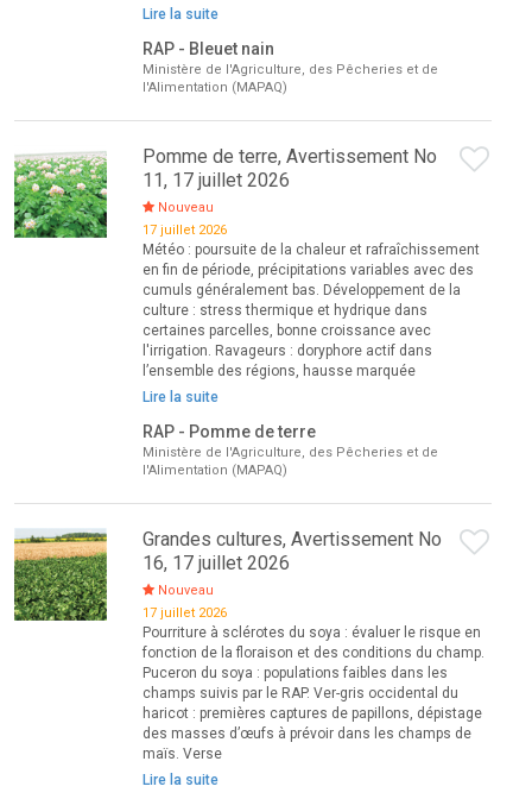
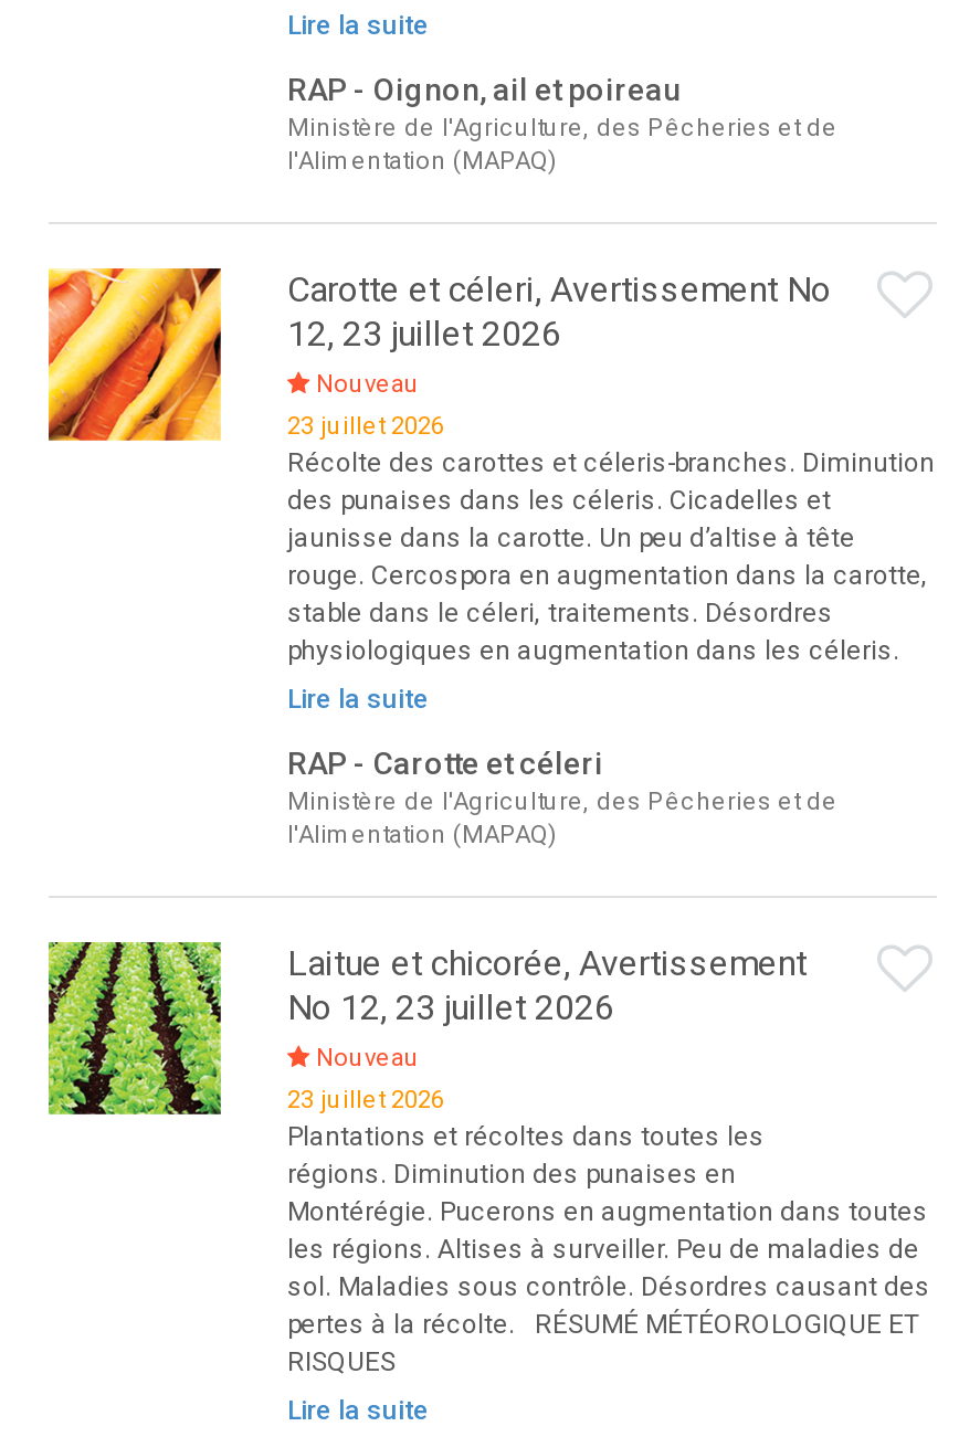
- RAP - Bleuet nain
+ RAP - Oignon, ail et poireau

- [image]
- Pomme de terre, Avertissement No
+ [image]
+ Carotte et céleri, Avertissement No

- 11, 17 juillet 2026
+ 12, 23 juillet 2026

- 17 juillet 2026
- Météo : poursuite de la chaleur et rafraîchissement
- en fin de période, précipitations variables avec des
- cumuls généralement bas. Développement de la
- culture : stress thermique et hydrique dans
- certaines parcelles, bonne croissance avec
- l'irrigation. Ravageurs : doryphore actif dans
- l’ensemble des régions, hausse marquée
+ 23 juillet 2026
+ Récolte des carottes et céleris-branches. Diminution
+ des punaises dans les céleris. Cicadelles et
+ jaunisse dans la carotte. Un peu d’altise à tête
+ rouge. Cercospora en augmentation dans la carotte,
+ stable dans le céleri, traitements. Désordres
+ physiologiques en augmentation dans les céleris.

- RAP - Pomme de terre
+ RAP - Carotte et céleri

- [image]
- Grandes cultures, Avertissement No
- 16, 17 juillet 2026
+ [image]
+ Laitue et chicorée, Avertissement
+ No 12, 23 juillet 2026

- 17 juillet 2026
- Pourriture à sclérotes du soya : évaluer le risque en
- fonction de la floraison et des conditions du champ.
- Puceron du soya : populations faibles dans les
- champs suivis par le RAP. Ver-gris occidental du
- haricot : premières captures de papillons, dépistage
- des masses d’œufs à prévoir dans les champs de
- maïs. Verse
+ 23 juillet 2026
+ Plantations et récoltes dans toutes les
+ régions. Diminution des punaises en
+ Montérégie. Pucerons en augmentation dans toutes
+ les régions. Altises à surveiller. Peu de maladies de
+ sol. Maladies sous contrôle. Désordres causant des
+ pertes à la récolte. RÉSUMÉ MÉTÉOROLOGIQUE ET
+ RISQUES
